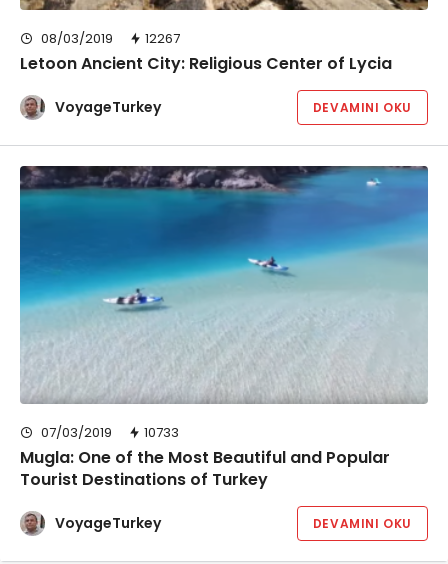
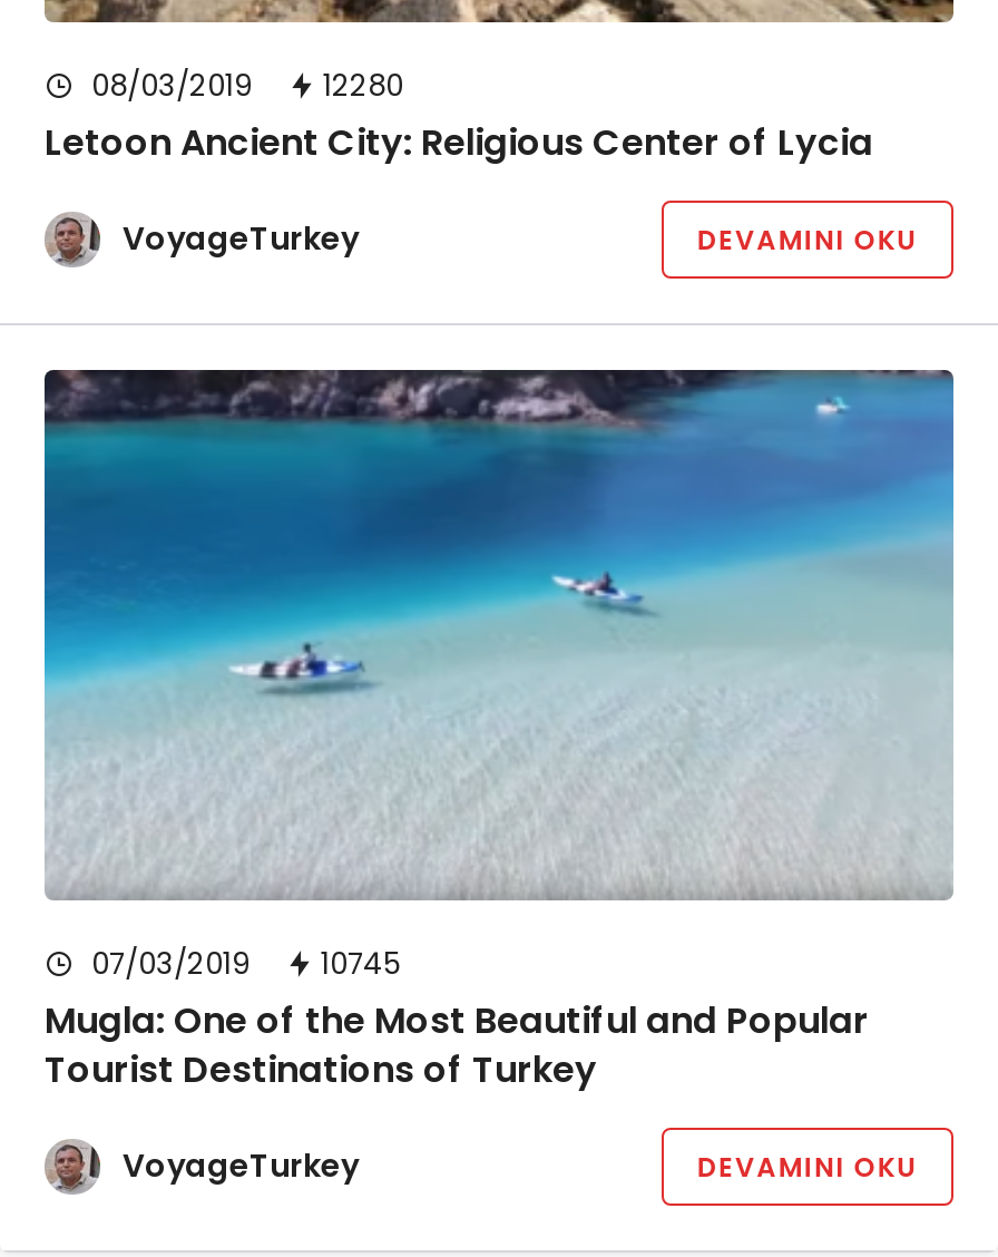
- 08/03/2019 12267
+ 08/03/2019 12280

- 07/03/2019 10733
+ 07/03/2019 10745
